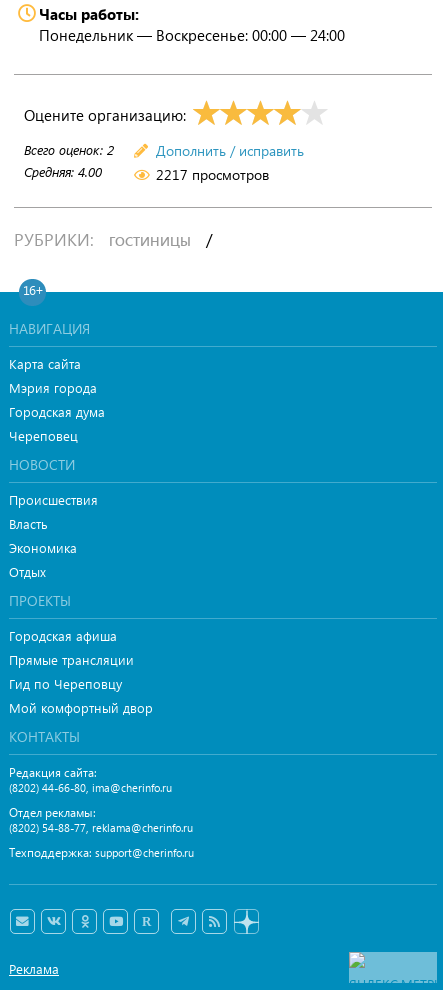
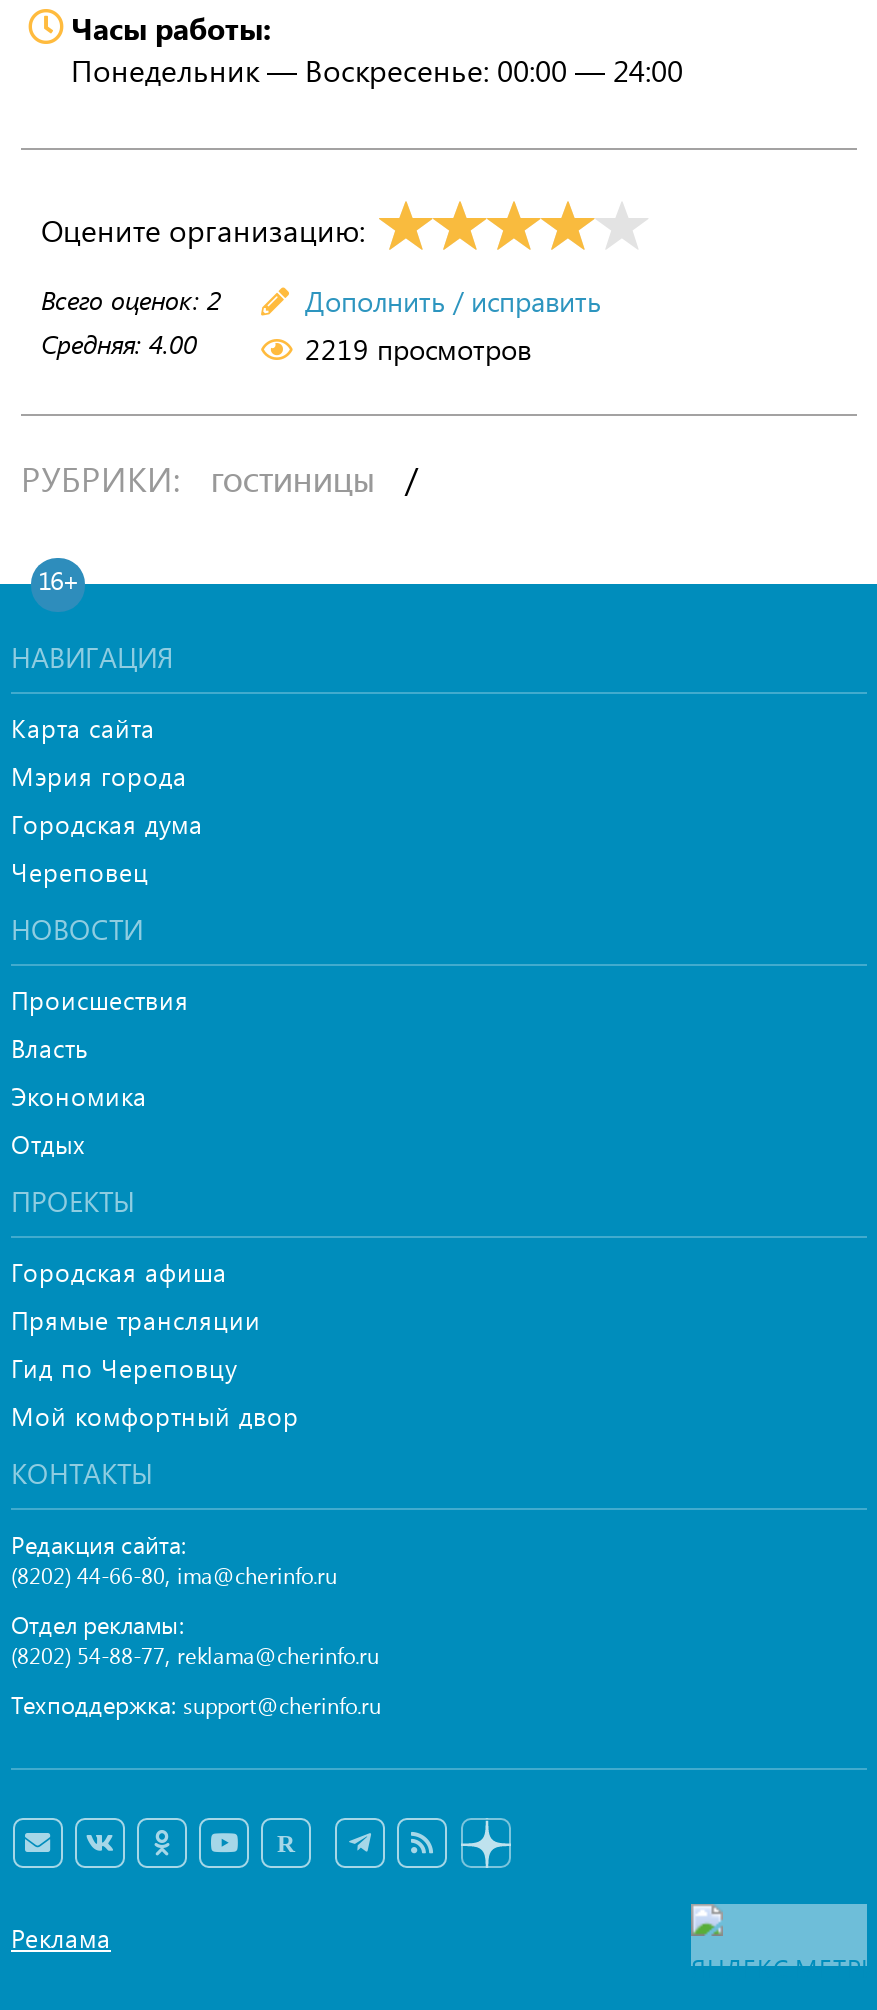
- 2217 просмотров
+ 2219 просмотров
